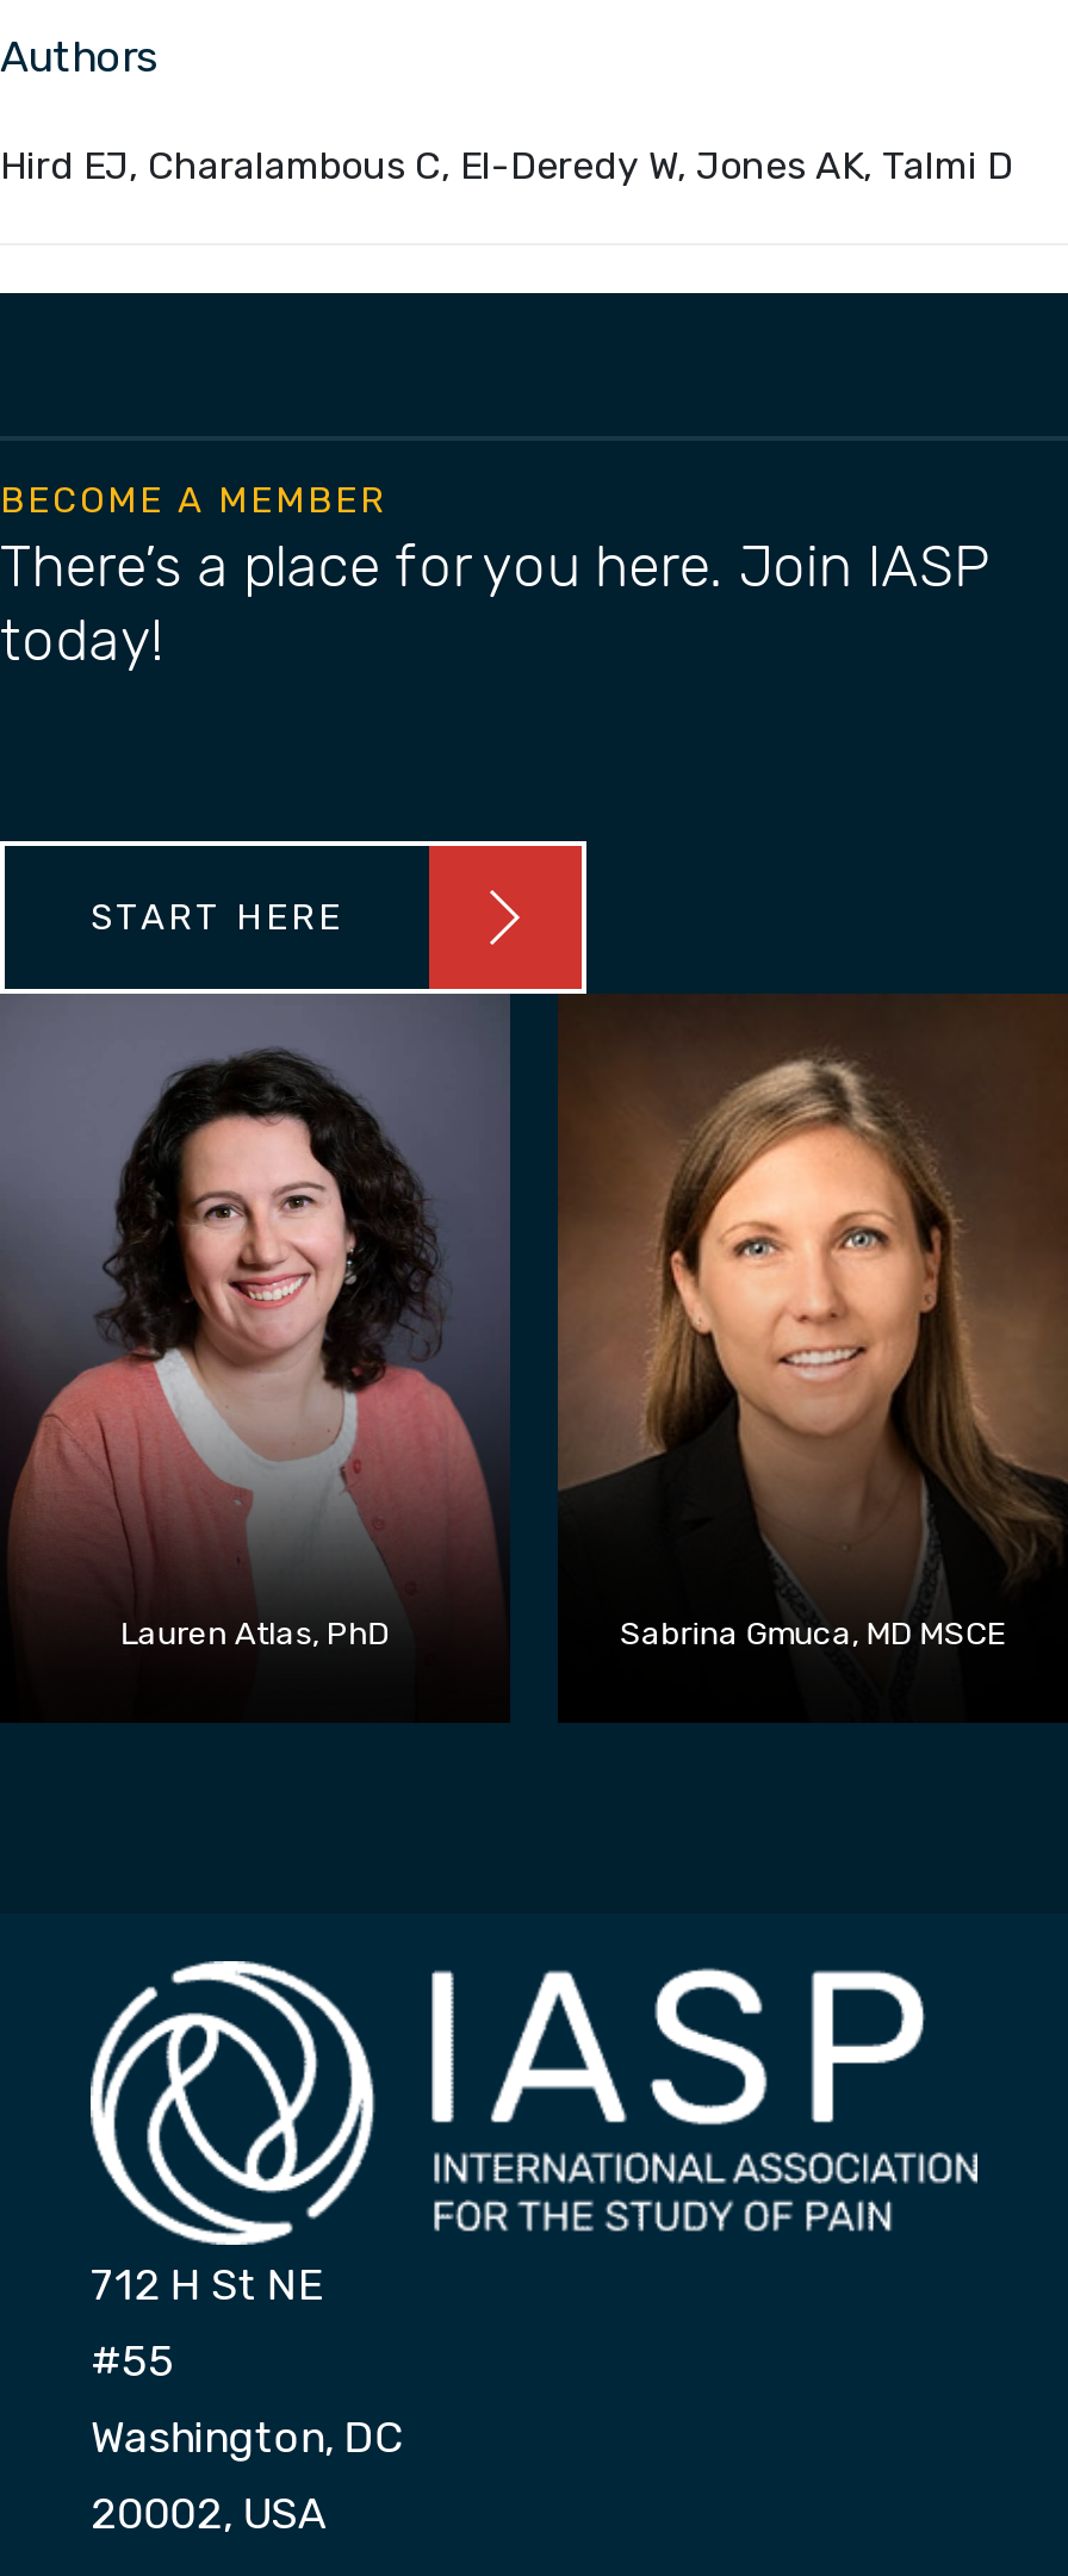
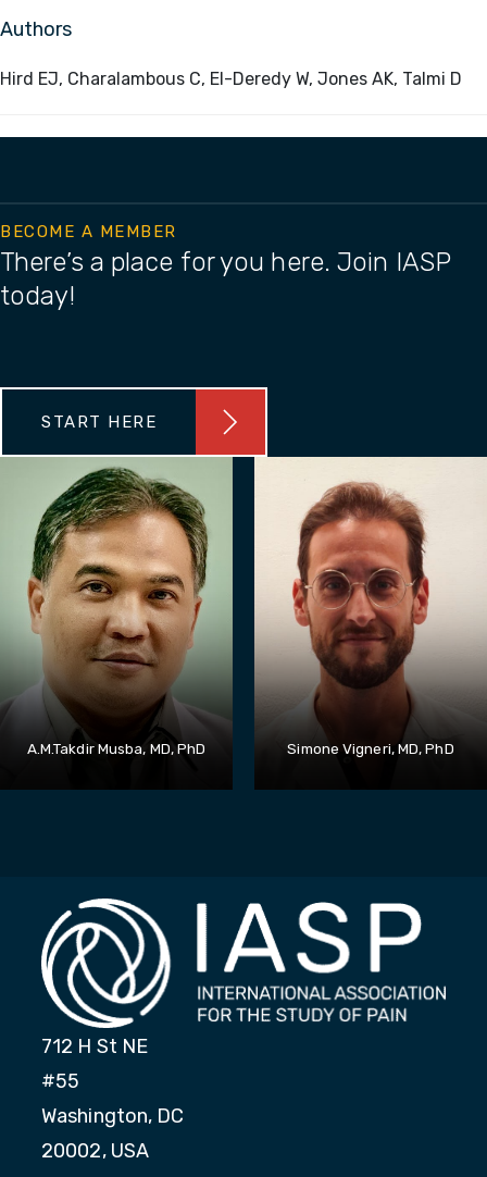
- [image]
- Lauren Atlas, PhD
- Sabrina Gmuca, MD MSCE
+ [image]
+ A.M.Takdir Musba, MD, PhD
+ Simone Vigneri, MD, PhD

- [image]
+ [image]
